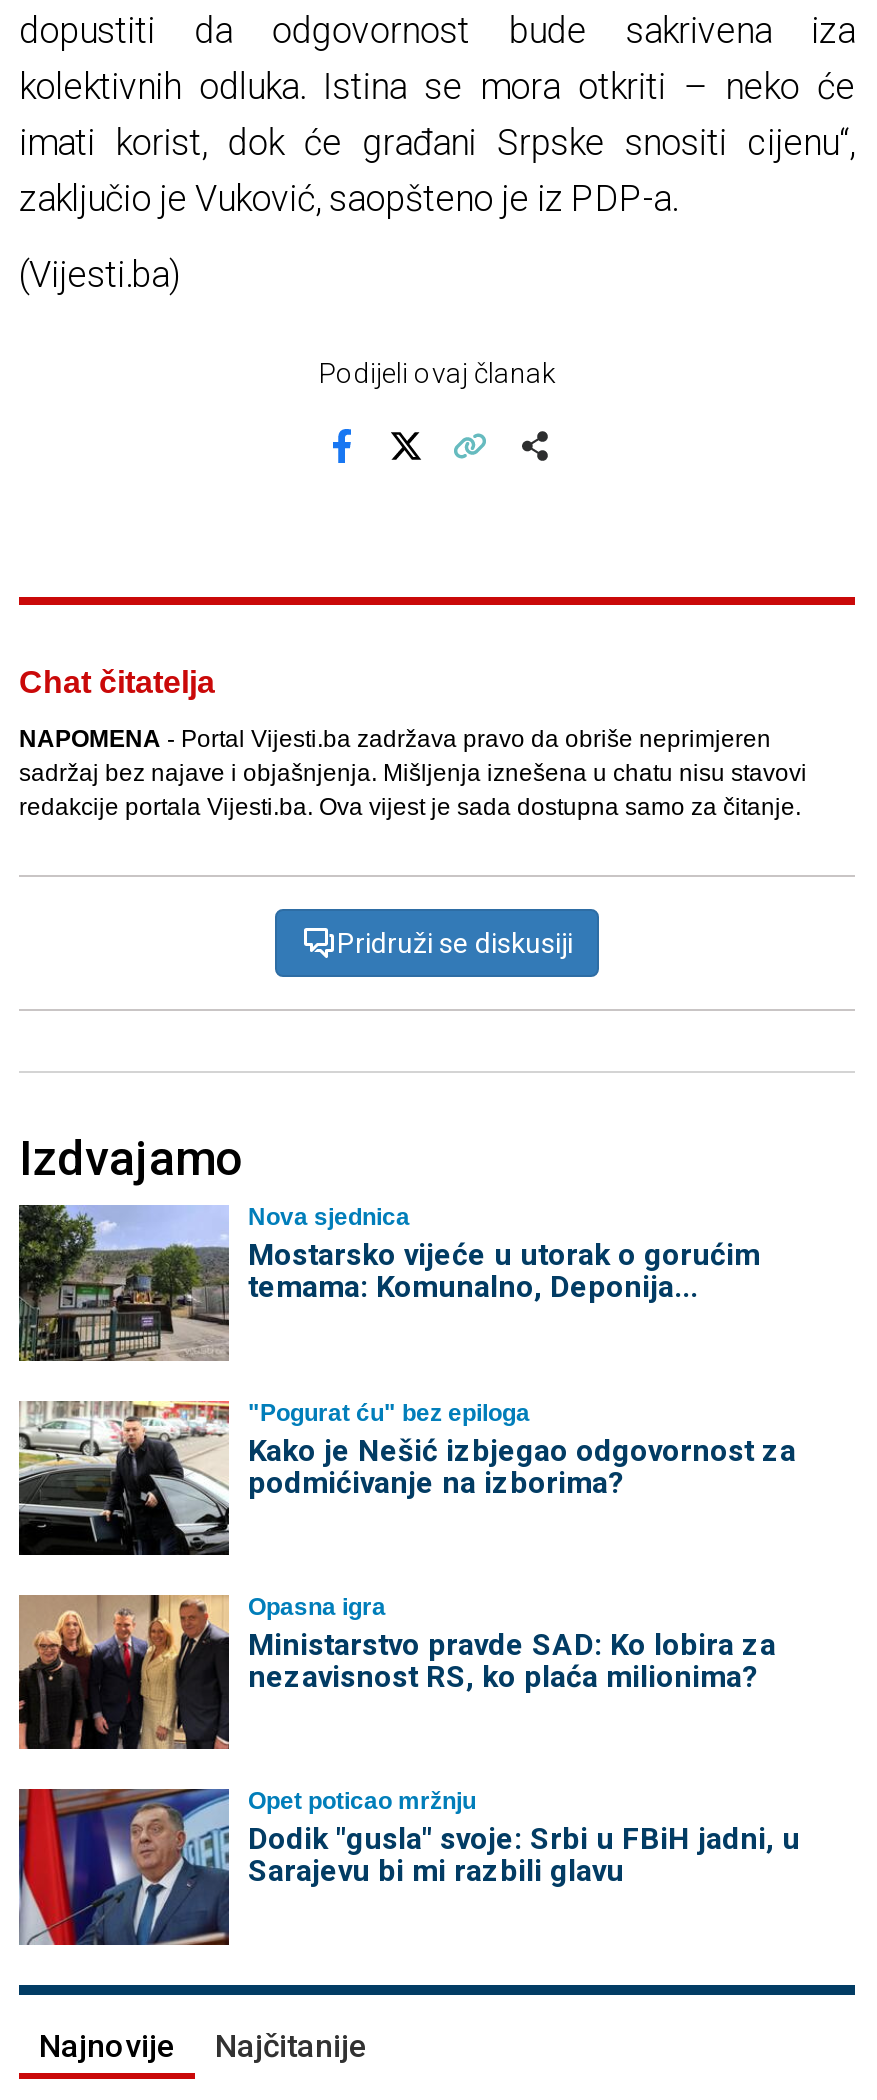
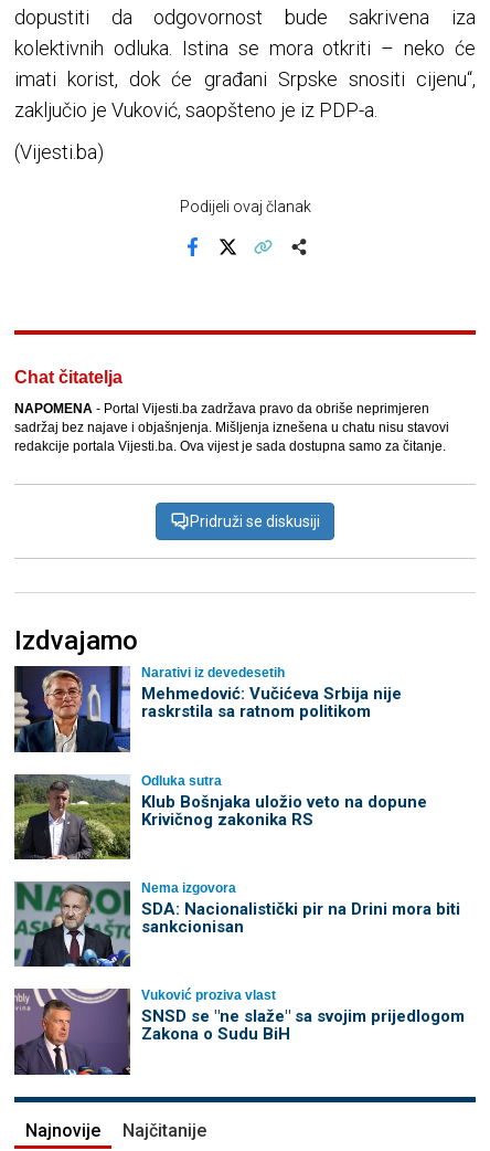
- [image]
- Nova sjednica
- Mostarsko vijeće u utorak o gorućim
- temama: Komunalno, Deponija...
+ [image]
+ Narativi iz devedesetih
+ Mehmedović: Vučićeva Srbija nije
+ raskrstila sa ratnom politikom

- [image]
- "Pogurat ću" bez epiloga
- Kako je Nešić izbjegao odgovornost za
- podmićivanje na izborima?
+ [image]
+ Odluka sutra
+ Klub Bošnjaka uložio veto na dopune
+ Krivičnog zakonika RS

- [image]
- Opasna igra
- Ministarstvo pravde SAD: Ko lobira za
- nezavisnost RS, ko plaća milionima?
+ [image]
+ Nema izgovora
+ SDA: Nacionalistički pir na Drini mora biti
+ sankcionisan

- [image]
- Opet poticao mržnju
- Dodik "gusla" svoje: Srbi u FBiH jadni, u
- Sarajevu bi mi razbili glavu
+ [image]
+ Vuković proziva vlast
+ SNSD se "ne slaže" sa svojim prijedlogom
+ Zakona o Sudu BiH
